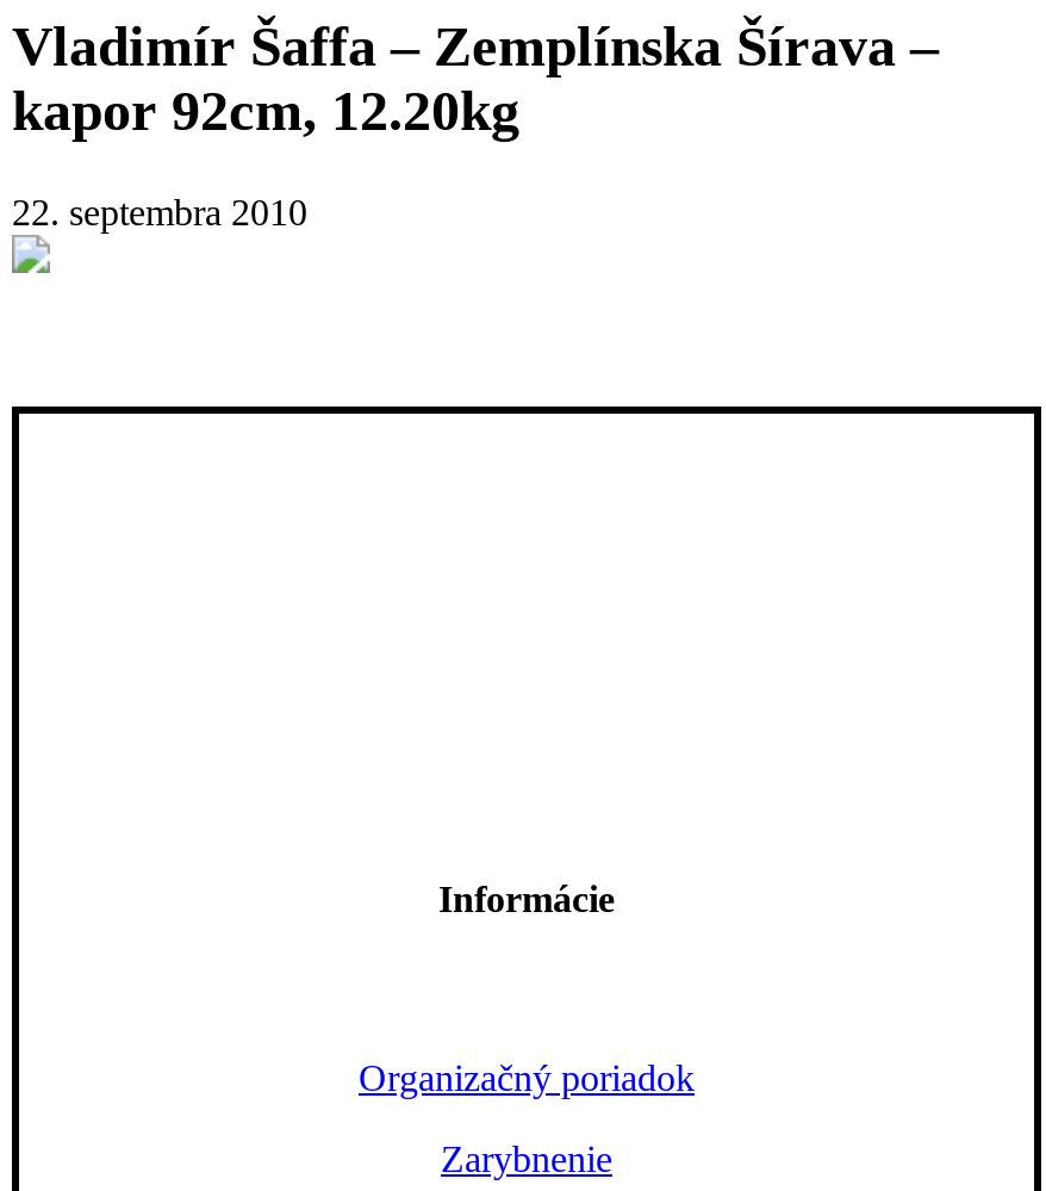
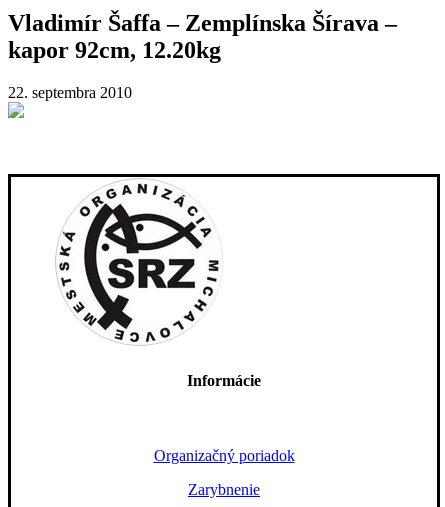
+ [image]
